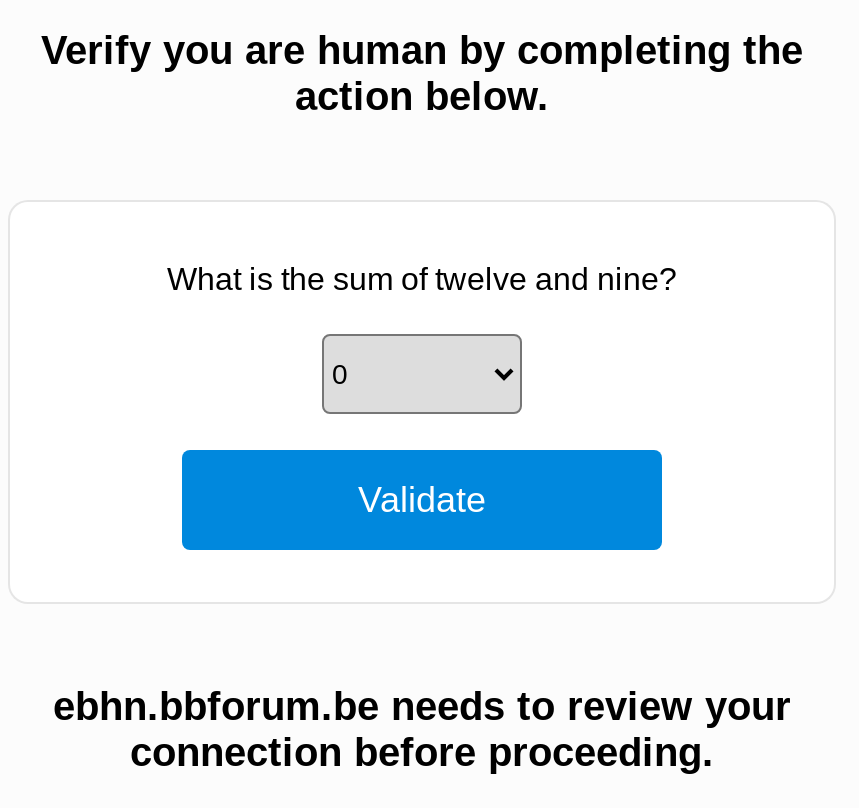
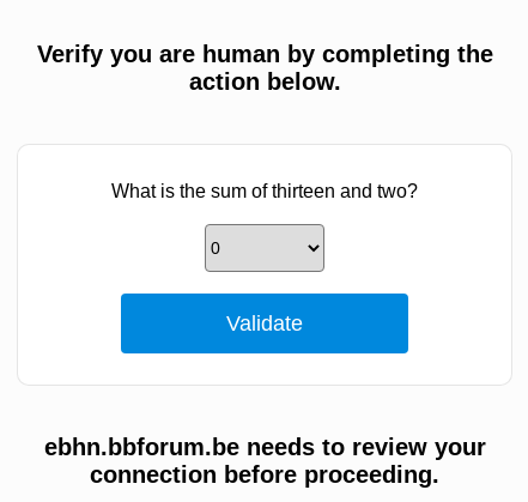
- What is the sum of twelve and nine?
+ What is the sum of thirteen and two?
